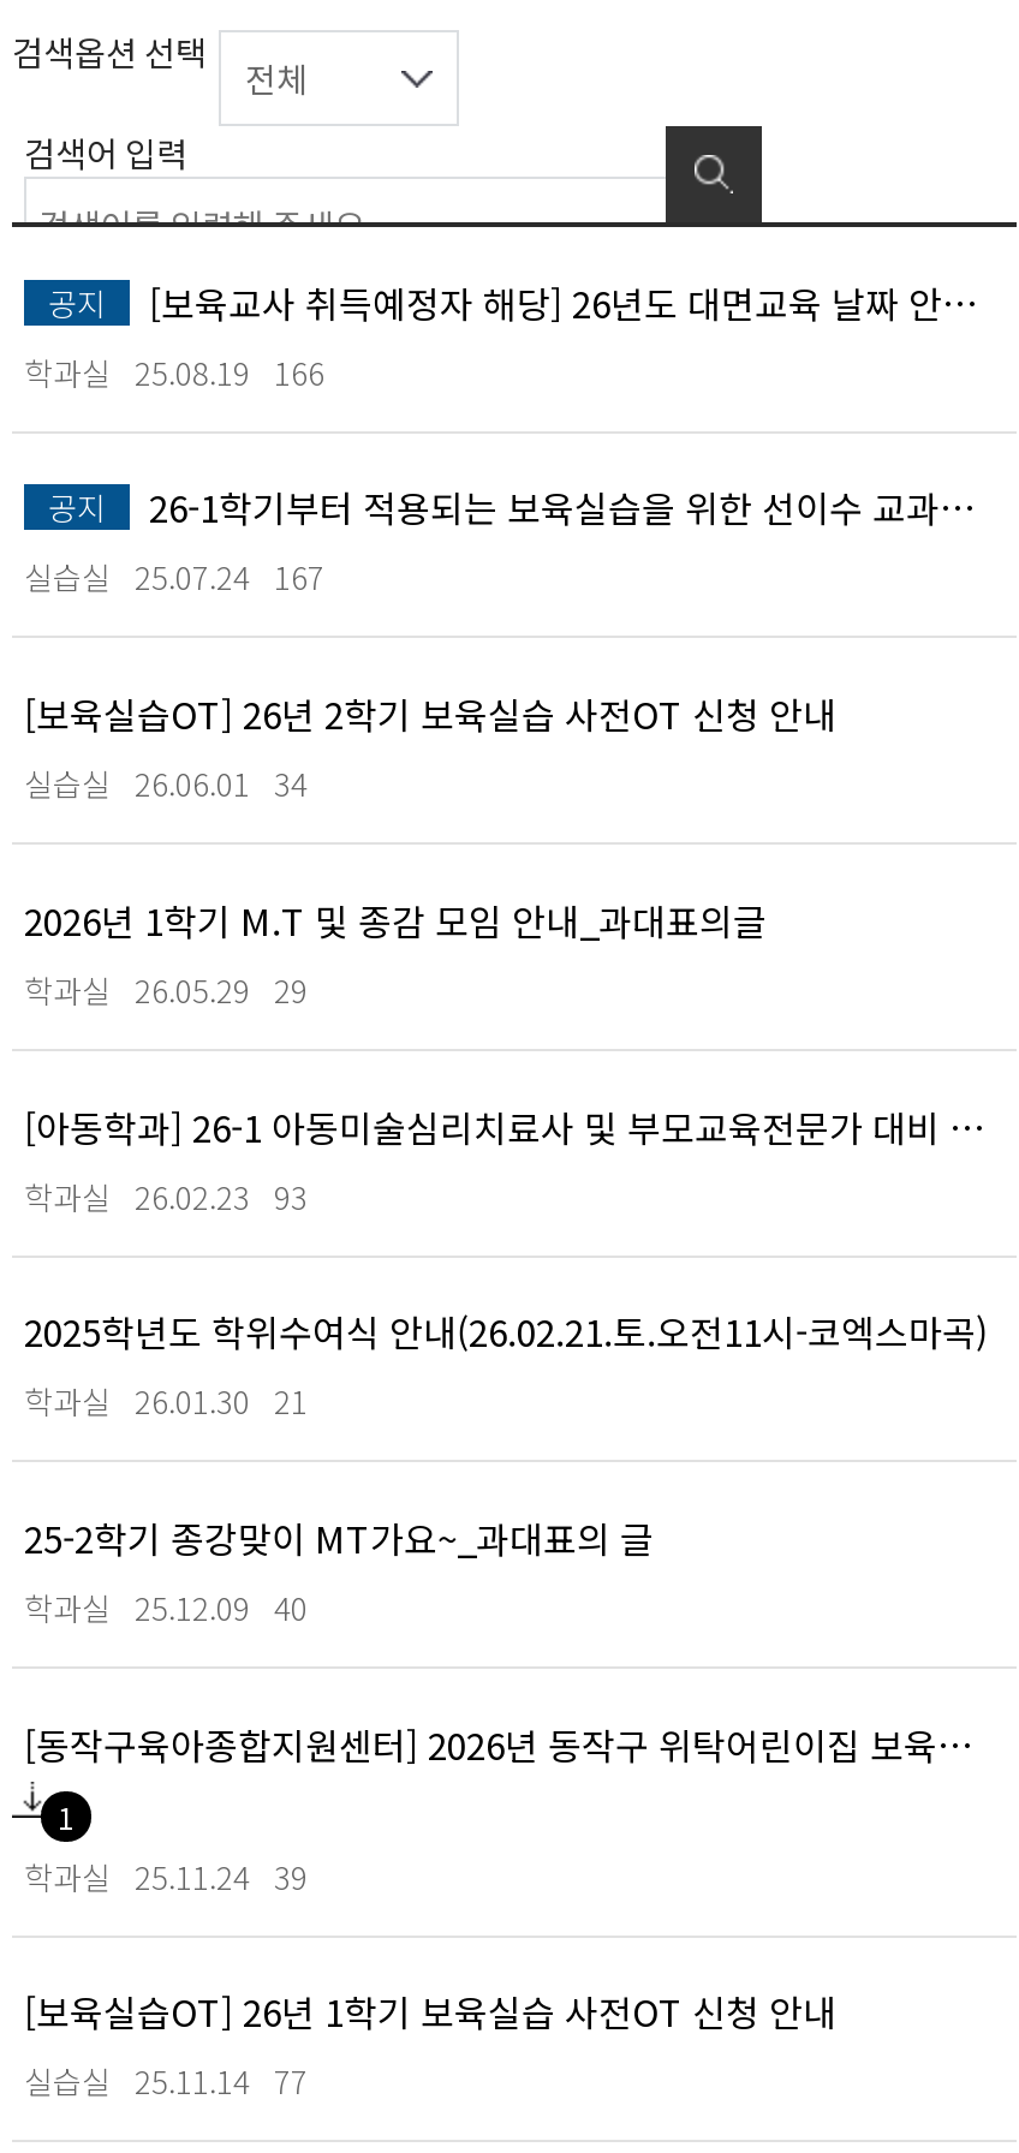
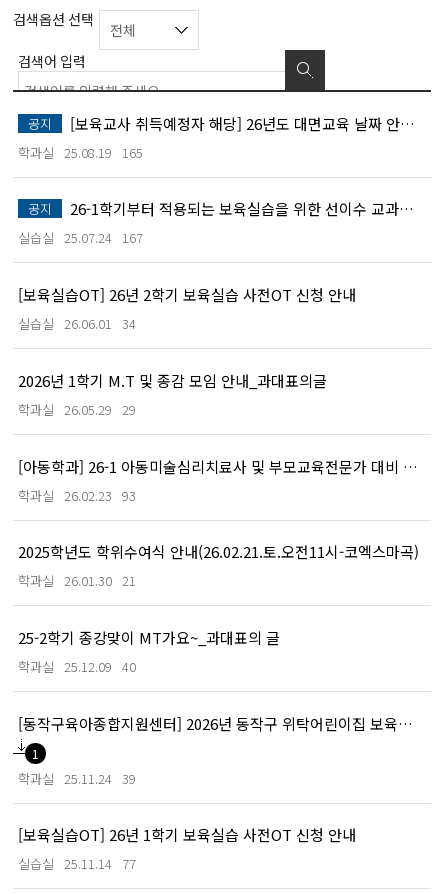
- 학과실 25.08.19 166
+ 학과실 25.08.19 165
